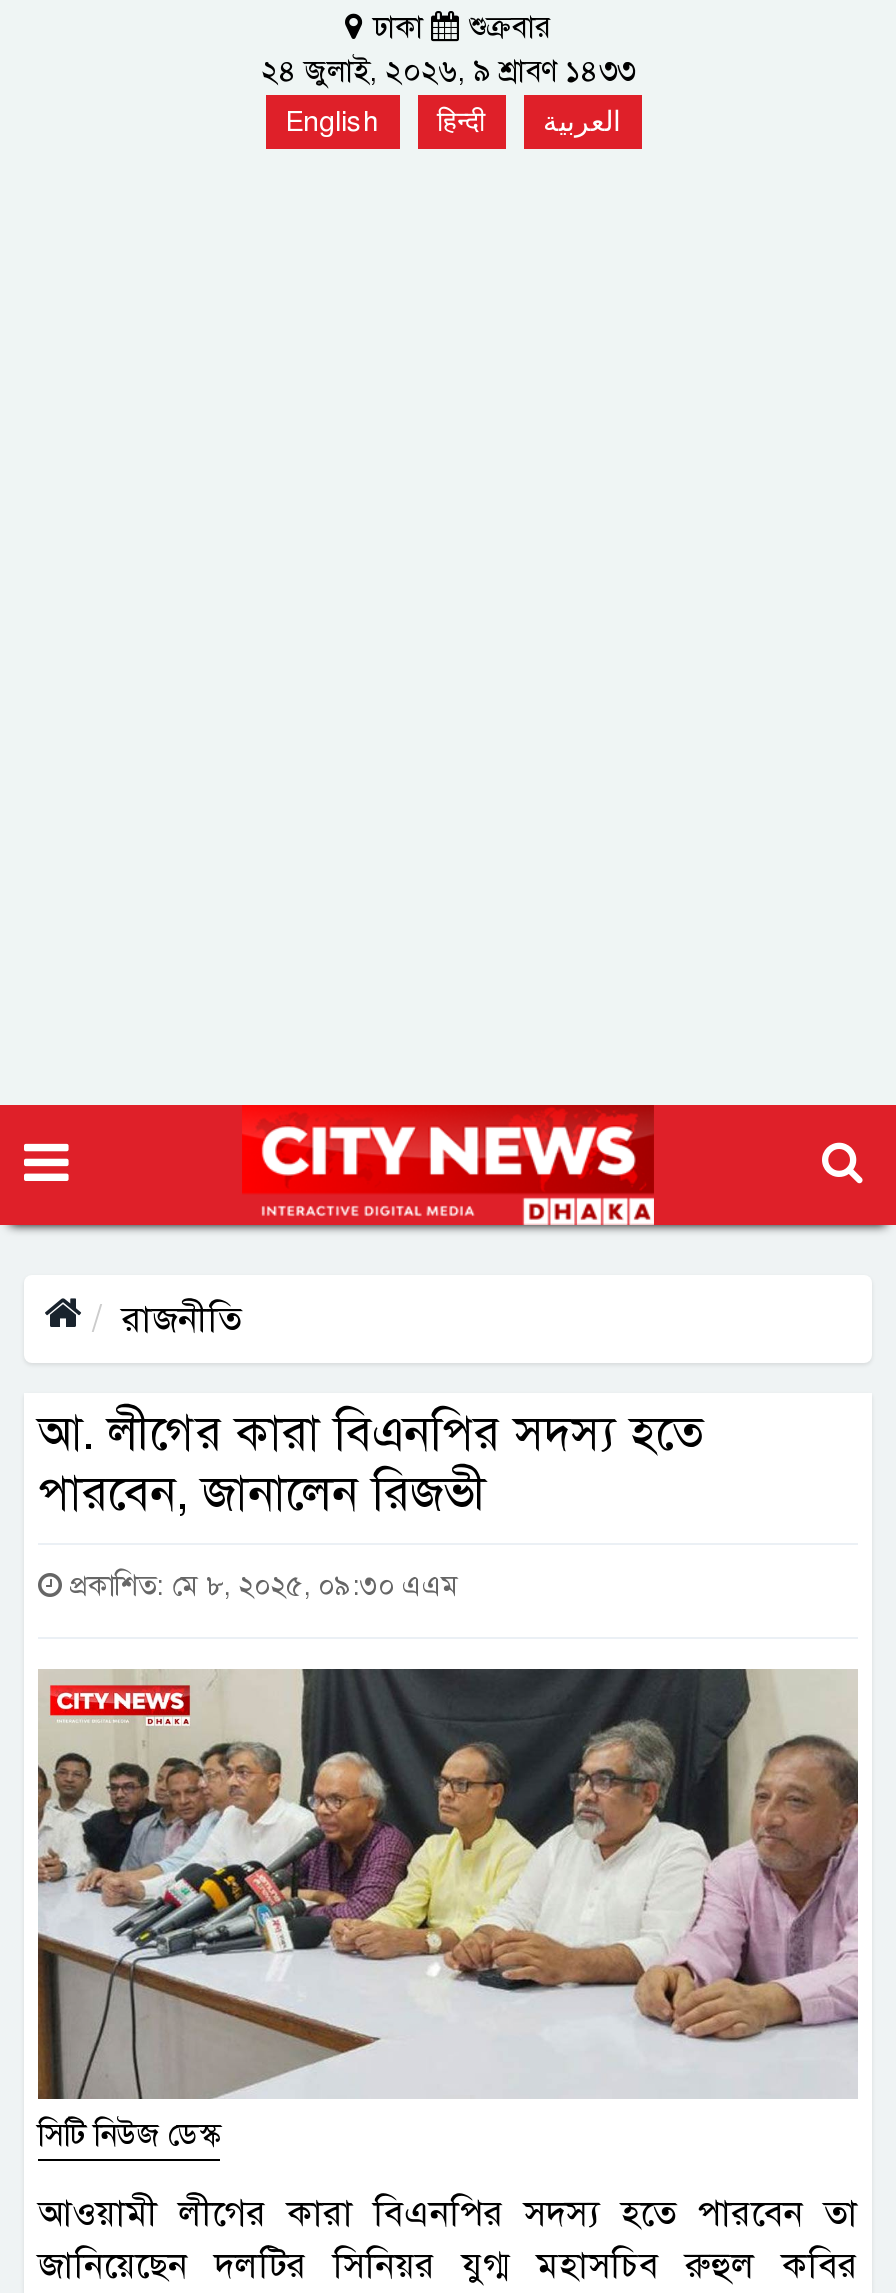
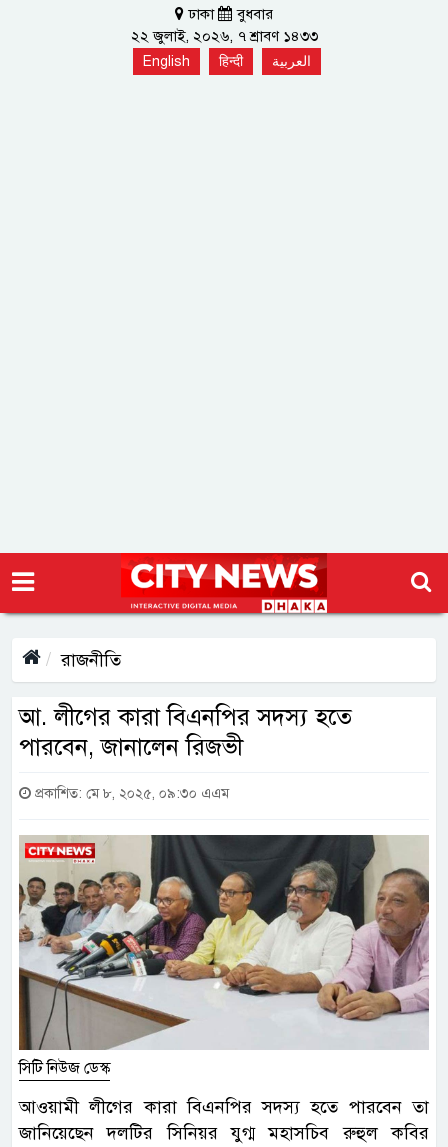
- শুক্রবার
- ২৪ জুলাই, ২০২৬, ৯ শ্রাবণ ১৪৩৩
+ বুধবার
+ ২২ জুলাই, ২০২৬, ৭ শ্রাবণ ১৪৩৩
